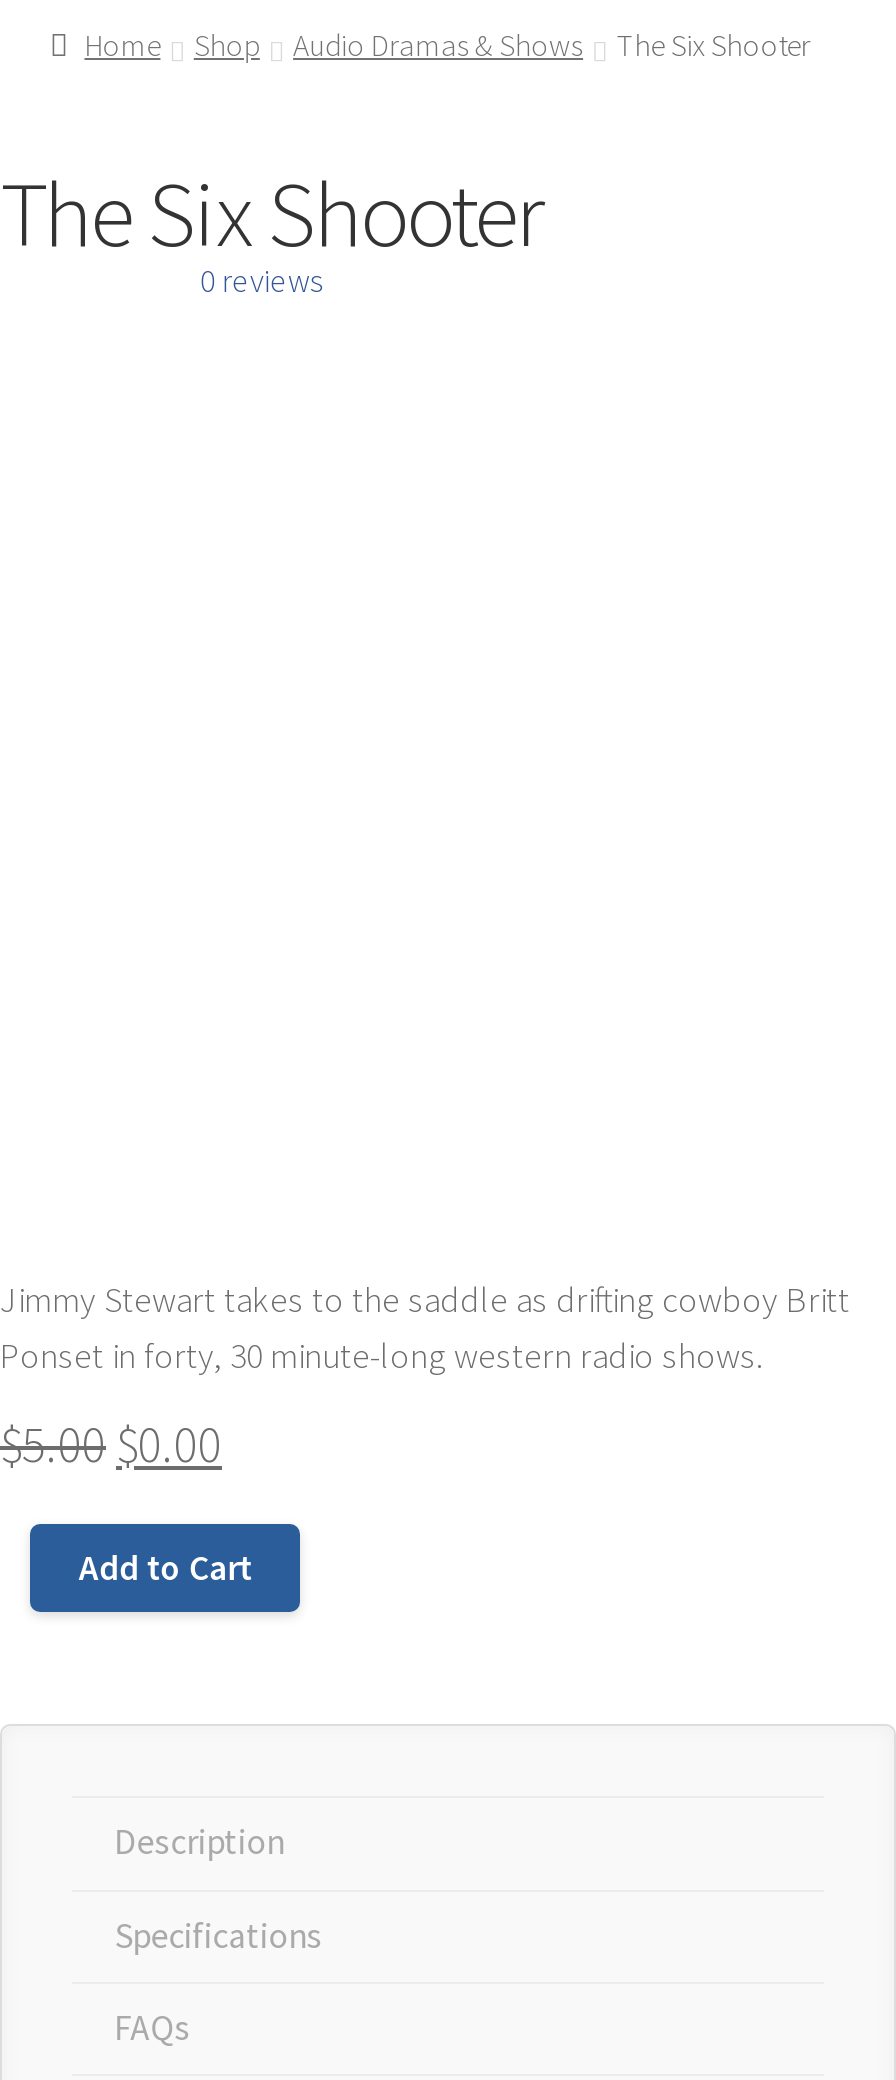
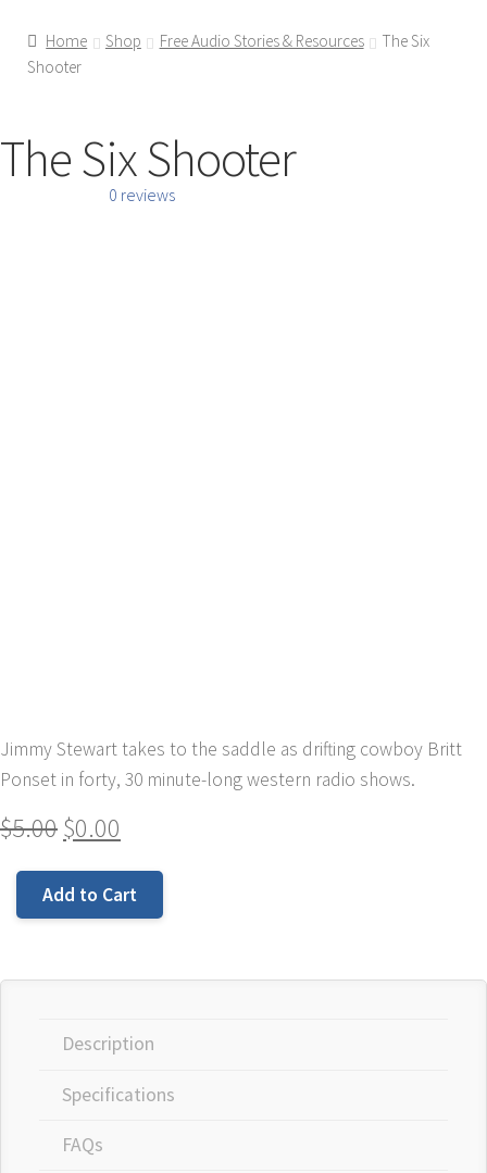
- Audio Dramas & Shows
- The Six Shooter
+ Free Audio Stories & Resources
+ The Six
+ Shooter
